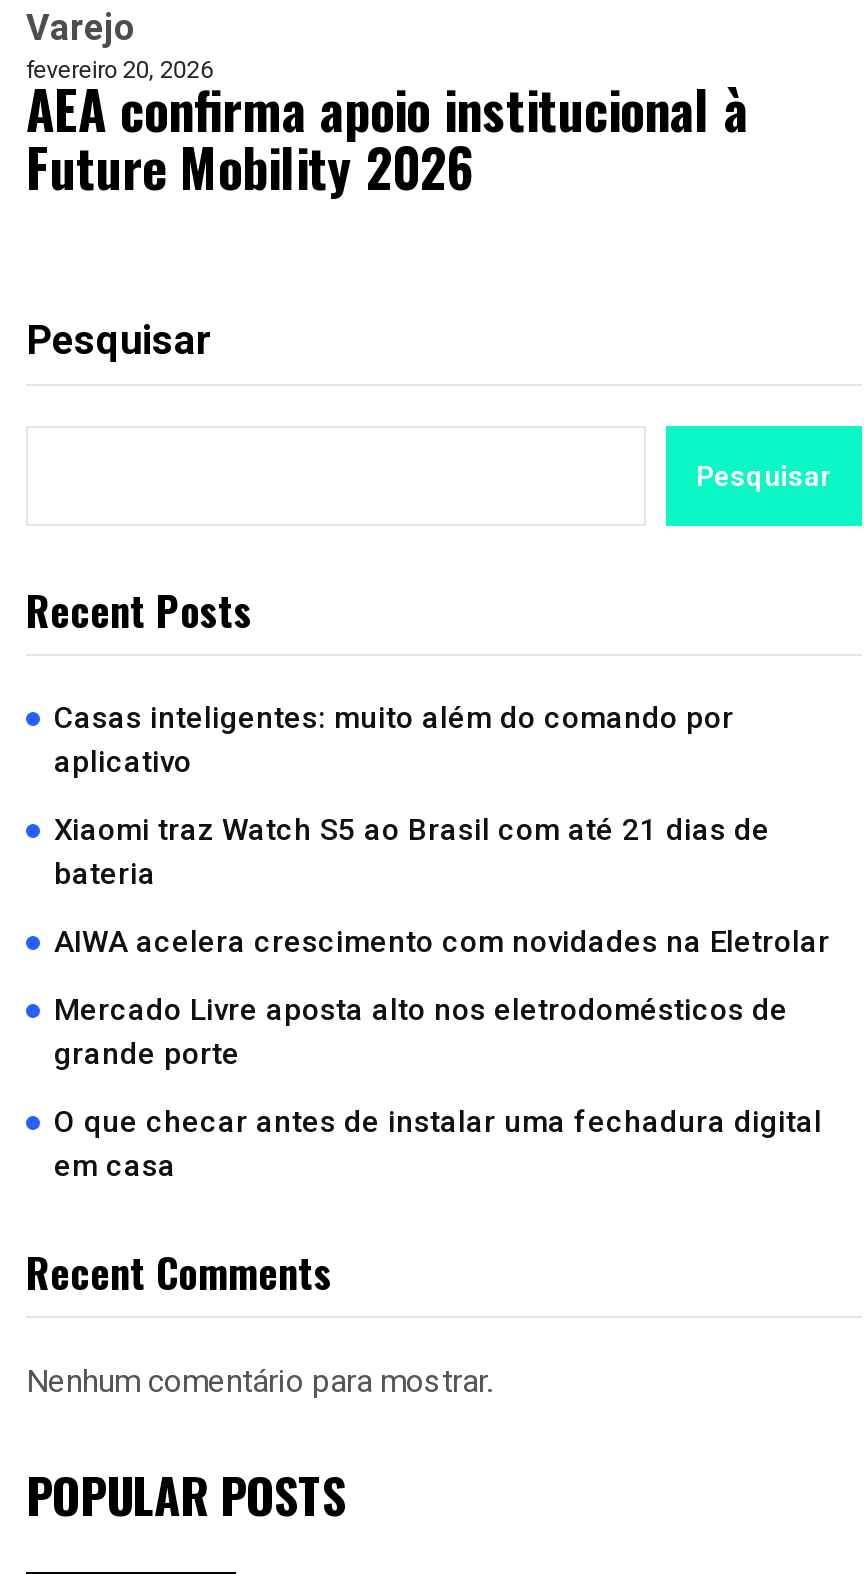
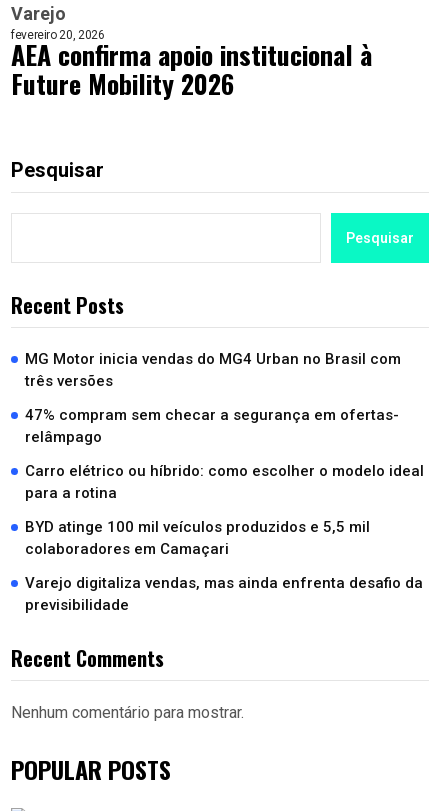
- Casas inteligentes: muito além do comando por
- aplicativo
+ MG Motor inicia vendas do MG4 Urban no Brasil com
+ três versões

- Xiaomi traz Watch S5 ao Brasil com até 21 dias de
- bateria
+ 47% compram sem checar a segurança em ofertas-
+ relâmpago

- AIWA acelera crescimento com novidades na Eletrolar
+ Carro elétrico ou híbrido: como escolher o modelo ideal
+ para a rotina

- Mercado Livre aposta alto nos eletrodomésticos de
- grande porte
+ BYD atinge 100 mil veículos produzidos e 5,5 mil
+ colaboradores em Camaçari

- O que checar antes de instalar uma fechadura digital
- em casa
+ Varejo digitaliza vendas, mas ainda enfrenta desafio da
+ previsibilidade
